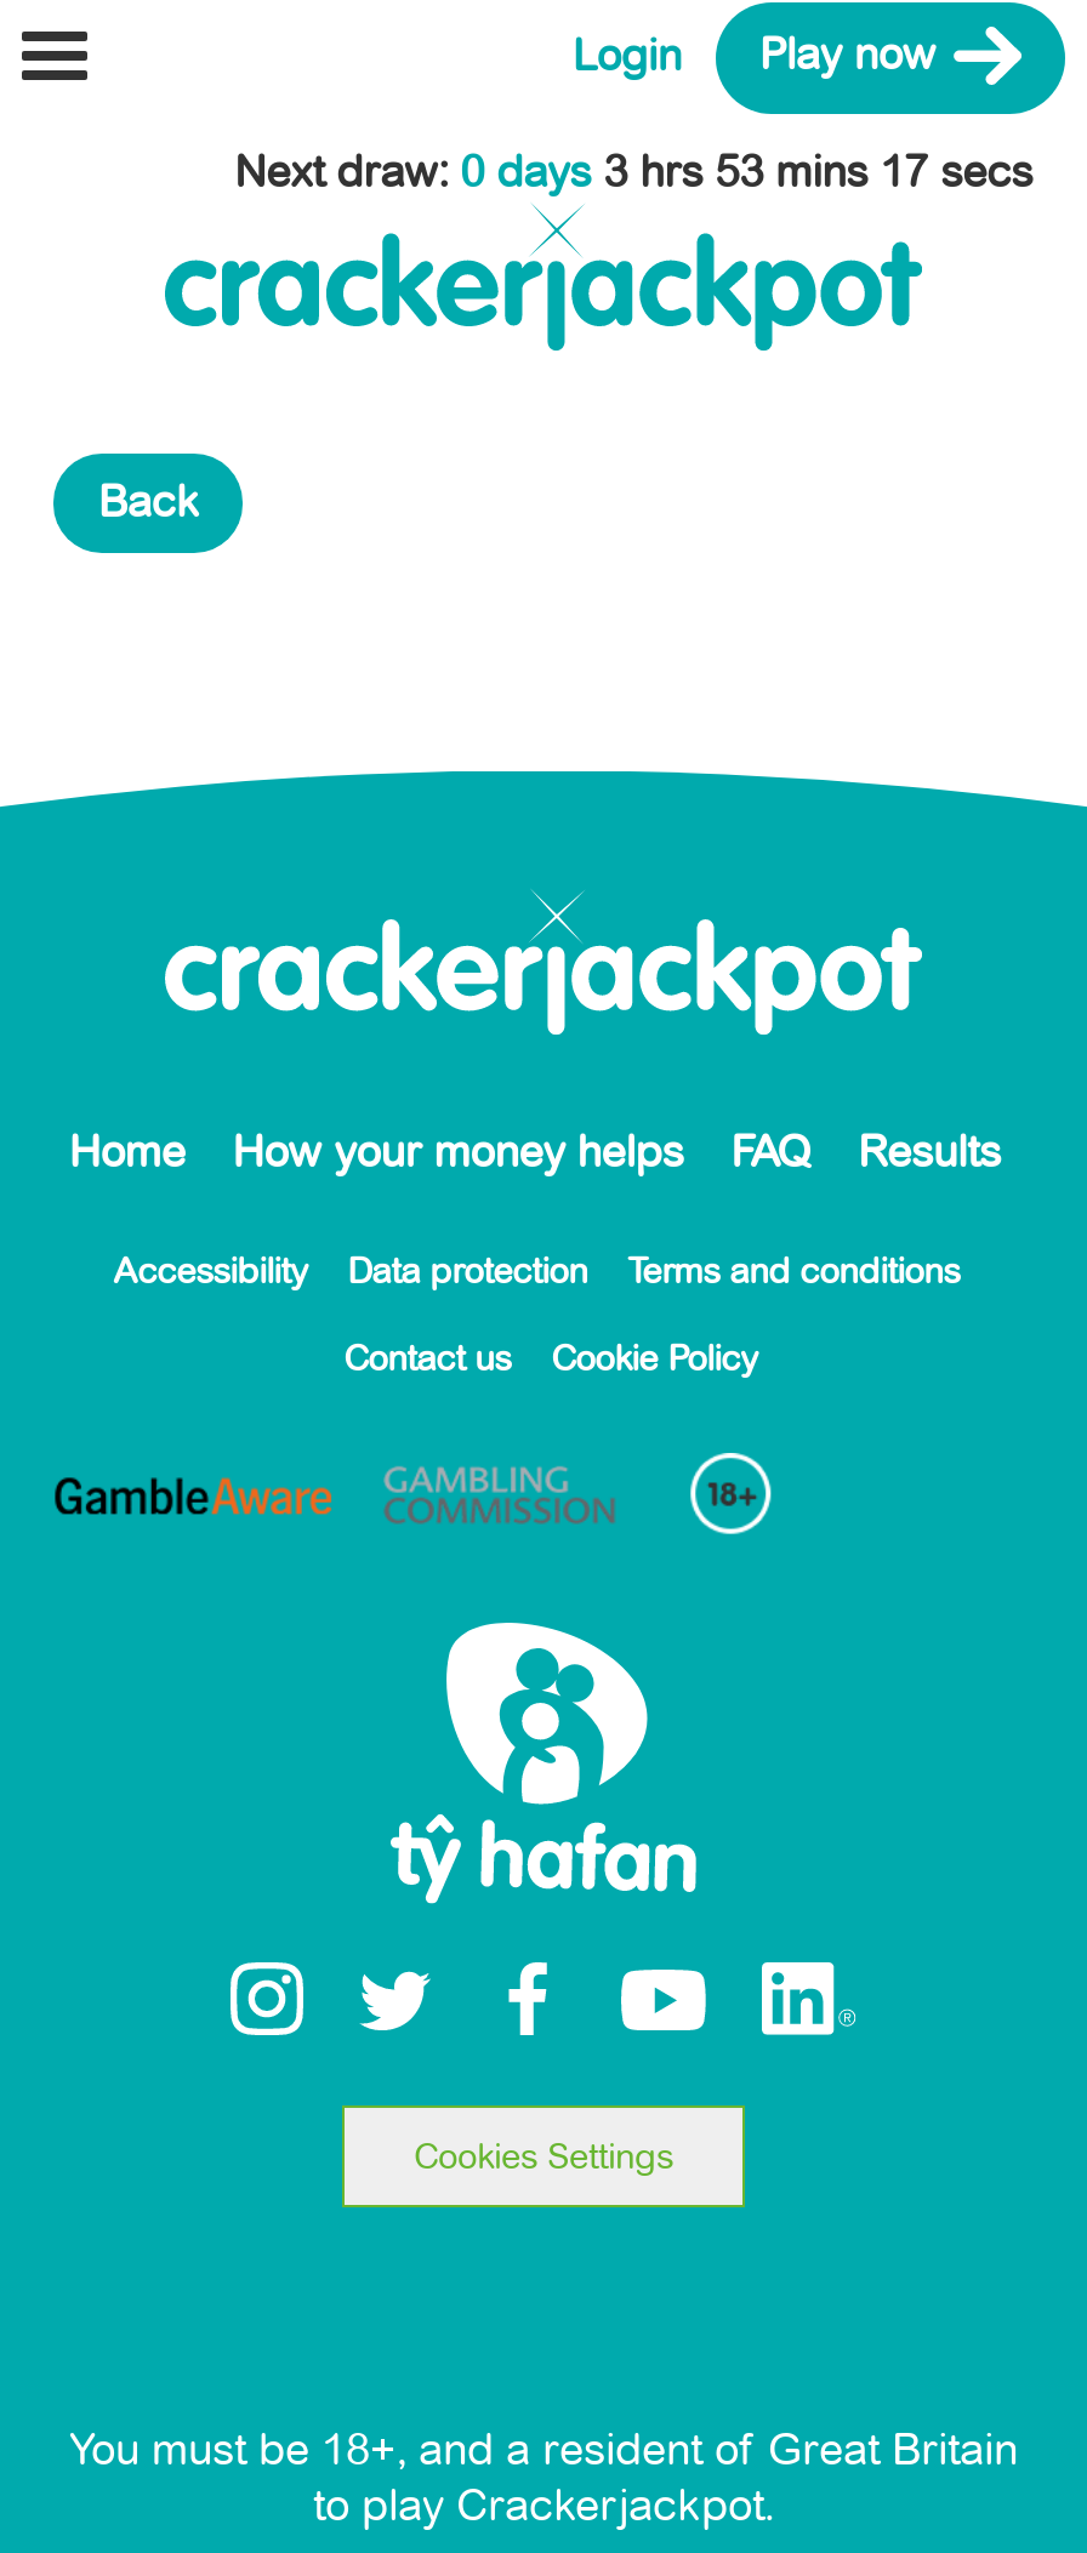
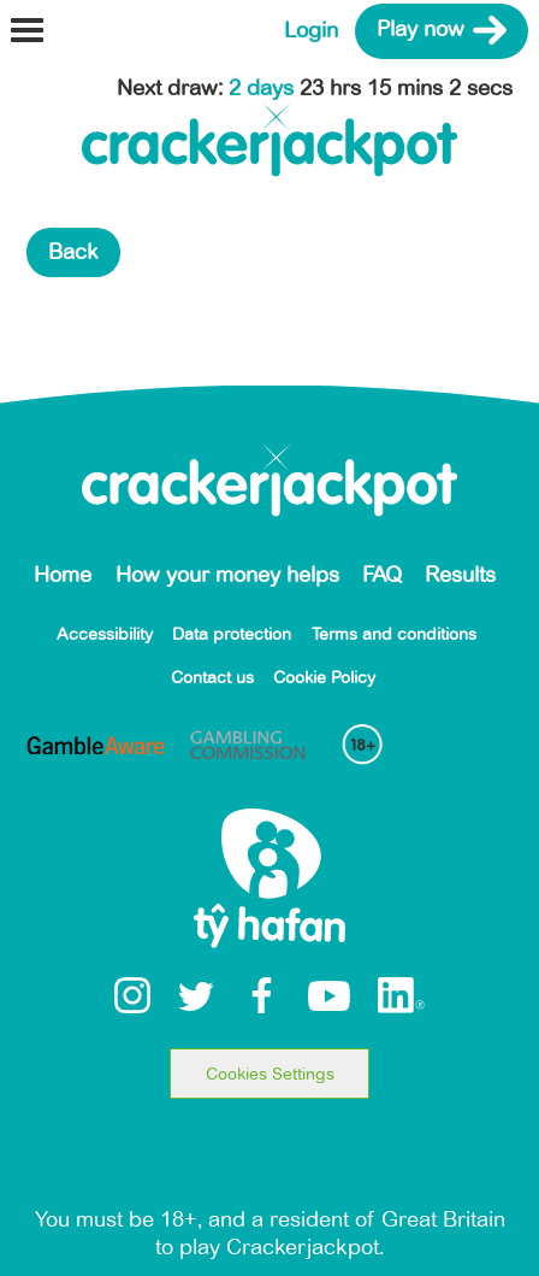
- Next draw: 0 days 3 hrs 53 mins 17 secs
+ Next draw: 2 days 23 hrs 15 mins 2 secs
